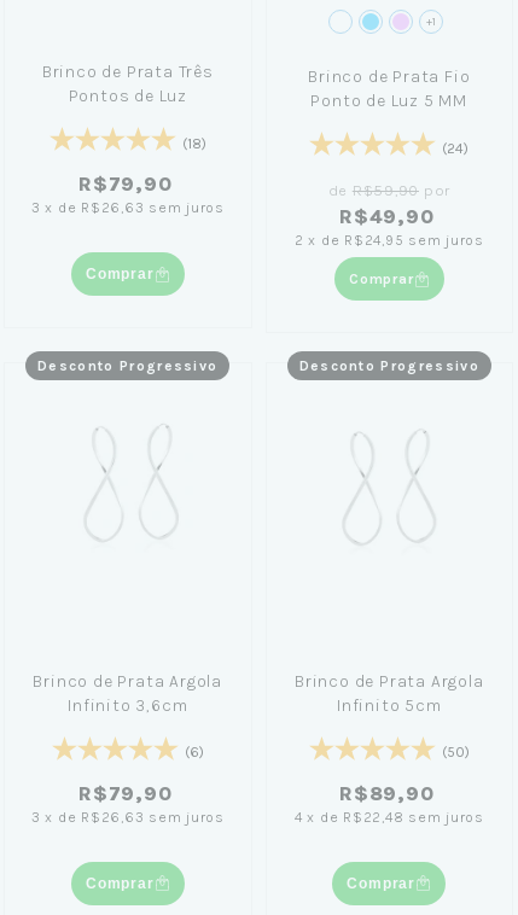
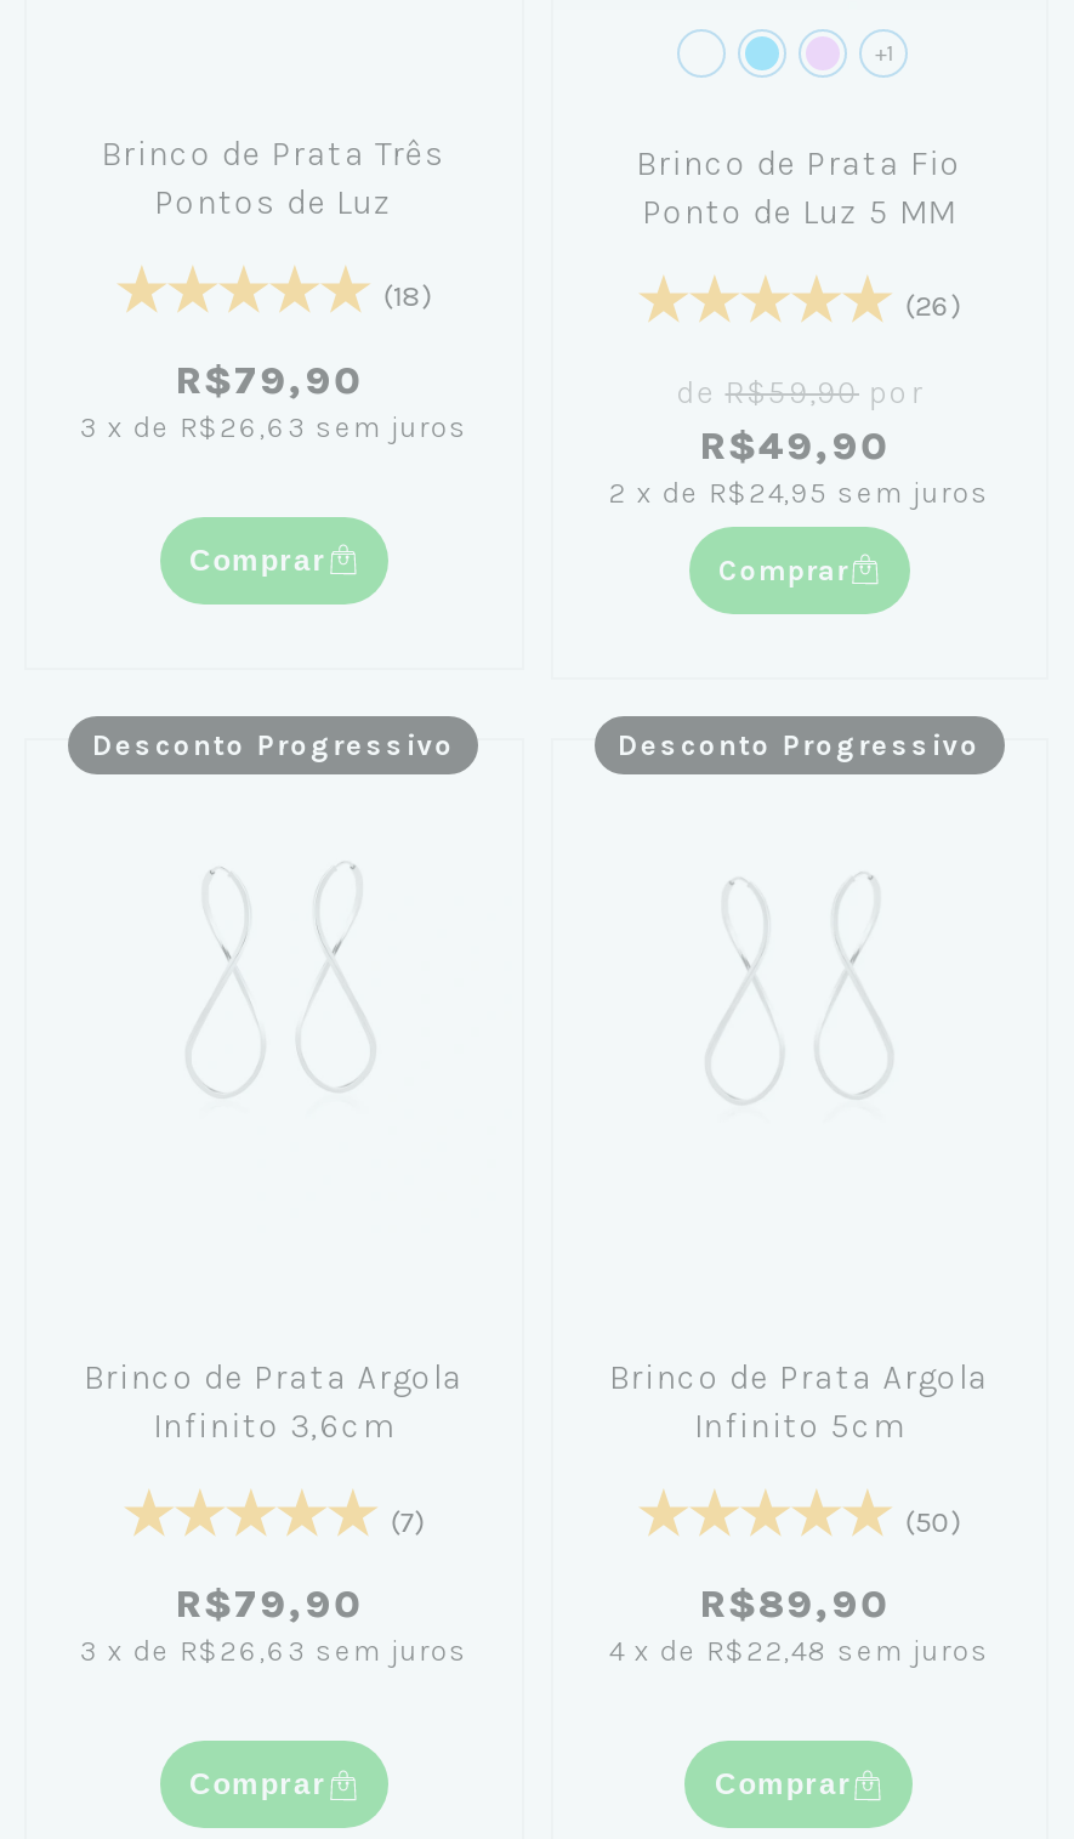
- (24)
+ (26)

- (6)
+ (7)
